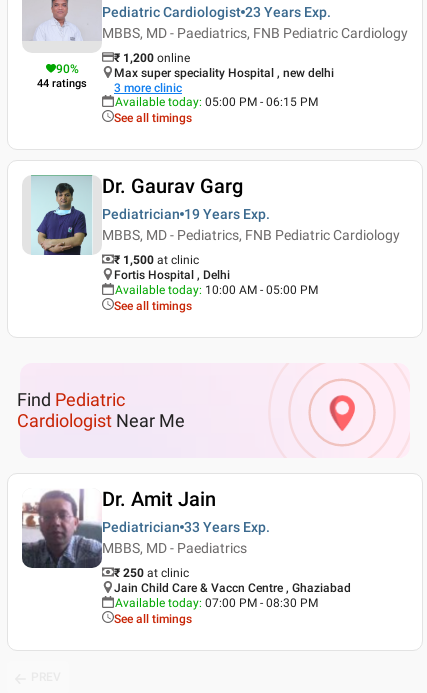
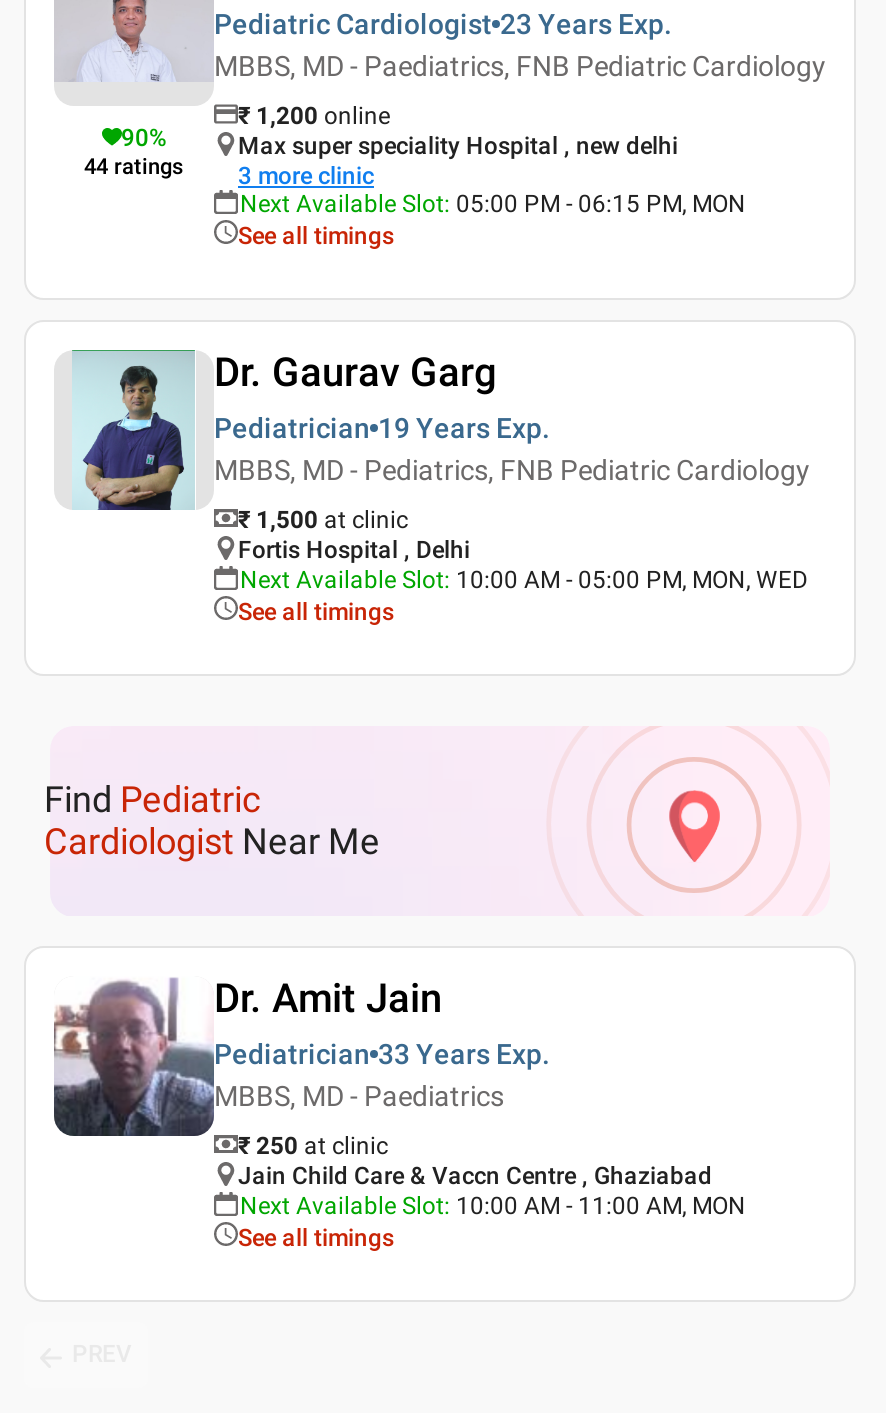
- Available today: 05:00 PM - 06:15 PM
+ Next Available Slot: 05:00 PM - 06:15 PM, MON

- Available today: 10:00 AM - 05:00 PM
+ Next Available Slot: 10:00 AM - 05:00 PM, MON, WED

- Available today: 07:00 PM - 08:30 PM
+ Next Available Slot: 10:00 AM - 11:00 AM, MON
